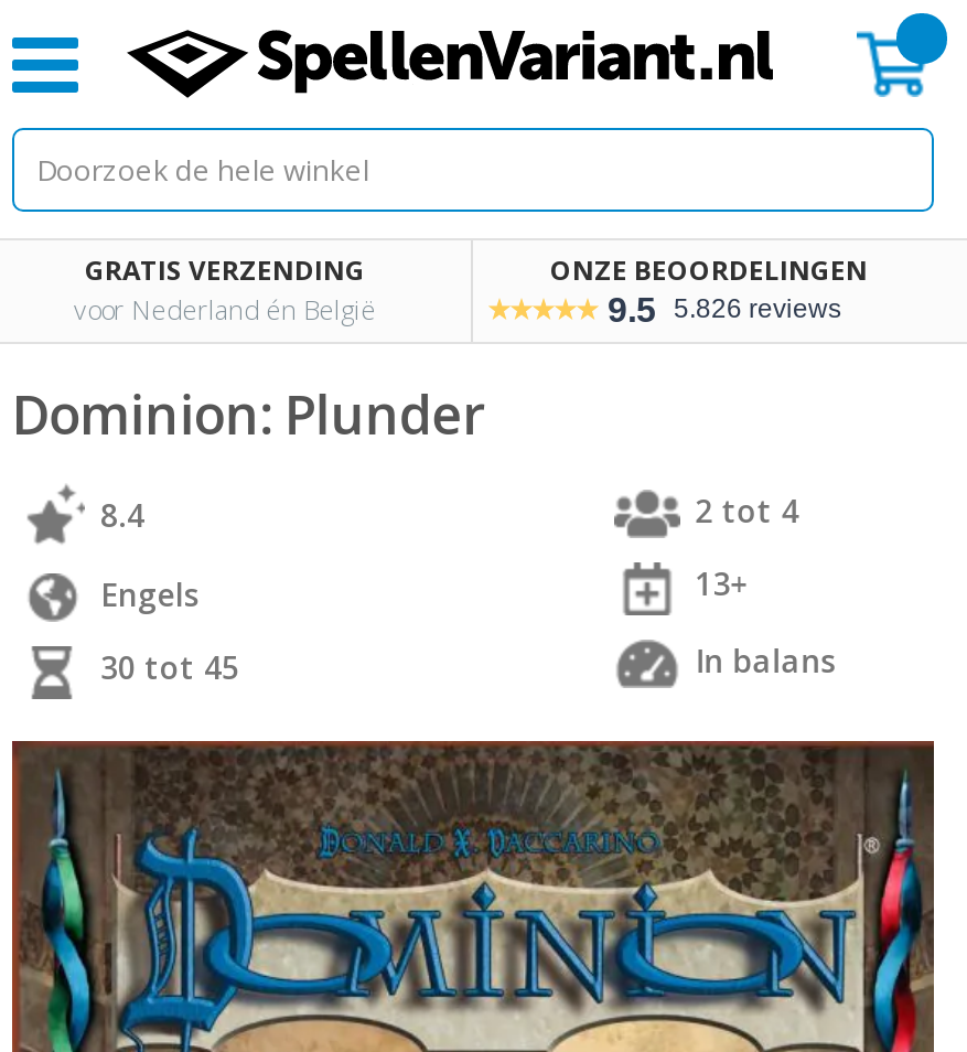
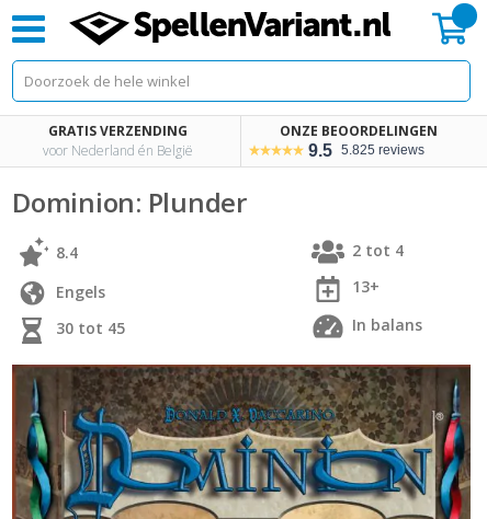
- 9.5 5.826 reviews
+ 9.5 5.825 reviews
